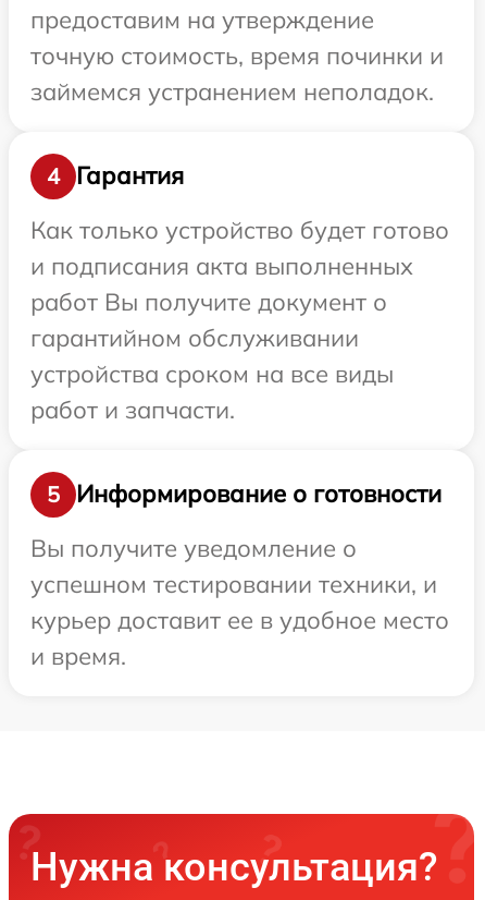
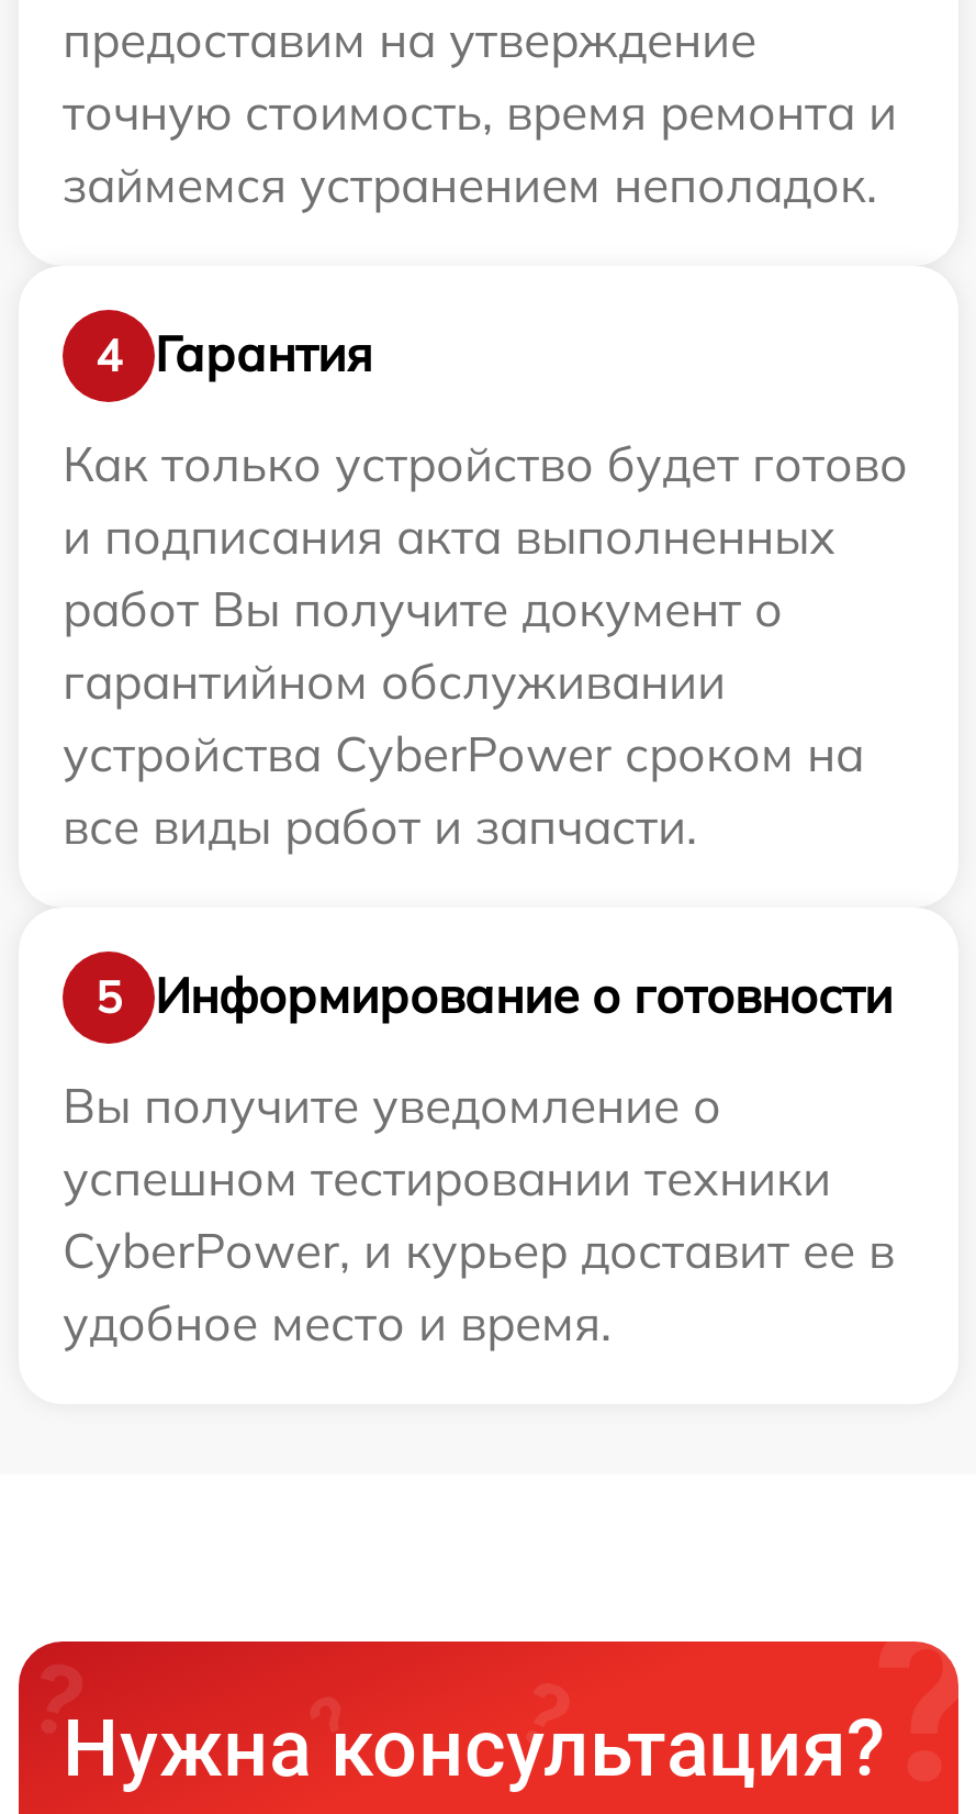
- точную стоимость, время починки и
+ точную стоимость, время ремонта и

- устройства сроком на все виды
- работ и запчасти.
+ устройства CyberPower сроком на
+ все виды работ и запчасти.

- успешном тестировании техники, и
- курьер доставит ее в удобное место
- и время.
+ успешном тестировании техники
+ CyberPower, и курьер доставит ее в
+ удобное место и время.
